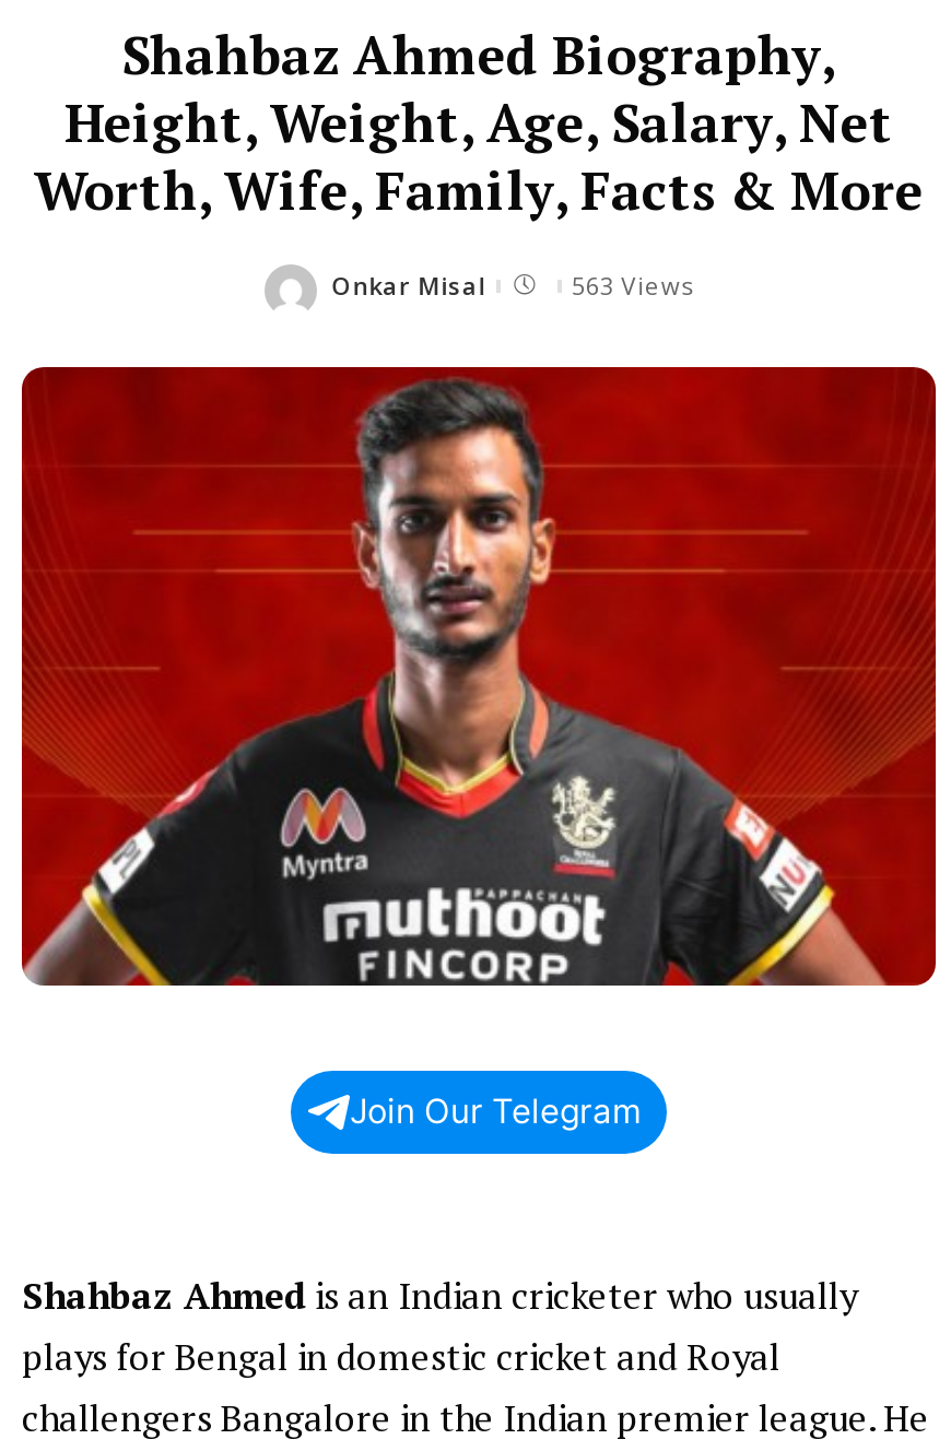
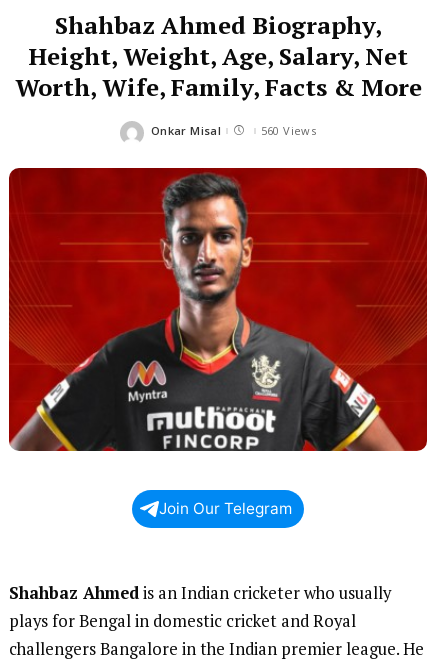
- 563 Views
+ 560 Views
